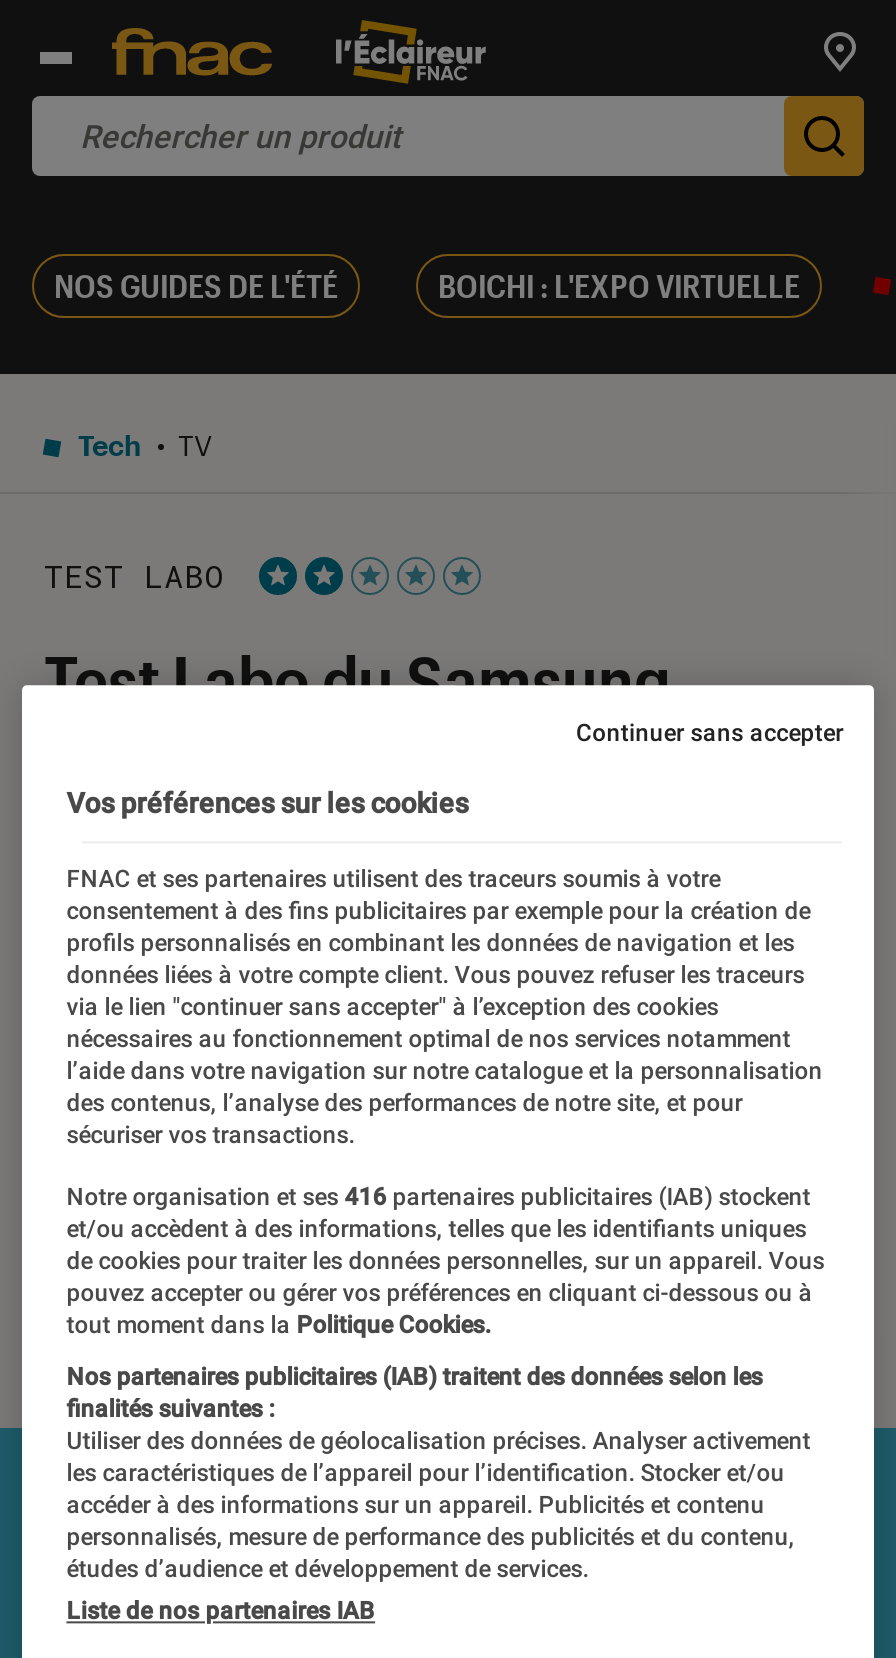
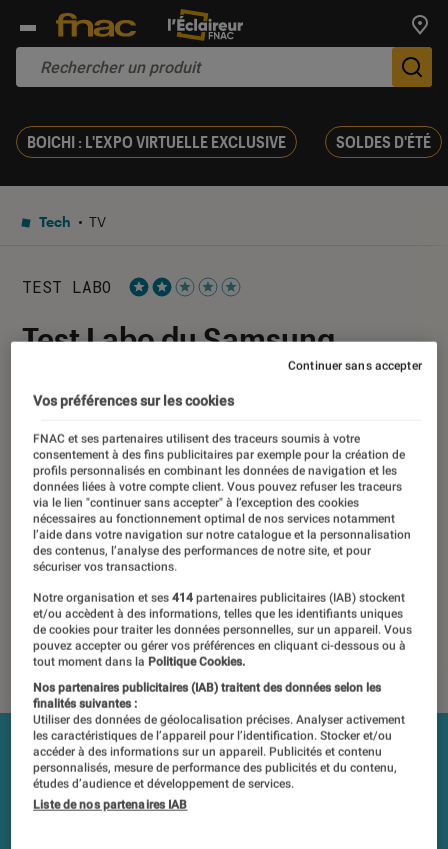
- NOS GUIDES DE L'ÉTÉ
- BOICHI : L'EXPO VIRTUELLE
+ BOICHI : L'EXPO VIRTUELLE EXCLUSIVE
+ SOLDES D'ÉTÉ

- Notre organisation et ses 416 partenaires publicitaires (IAB) stockent
+ Notre organisation et ses 414 partenaires publicitaires (IAB) stockent
